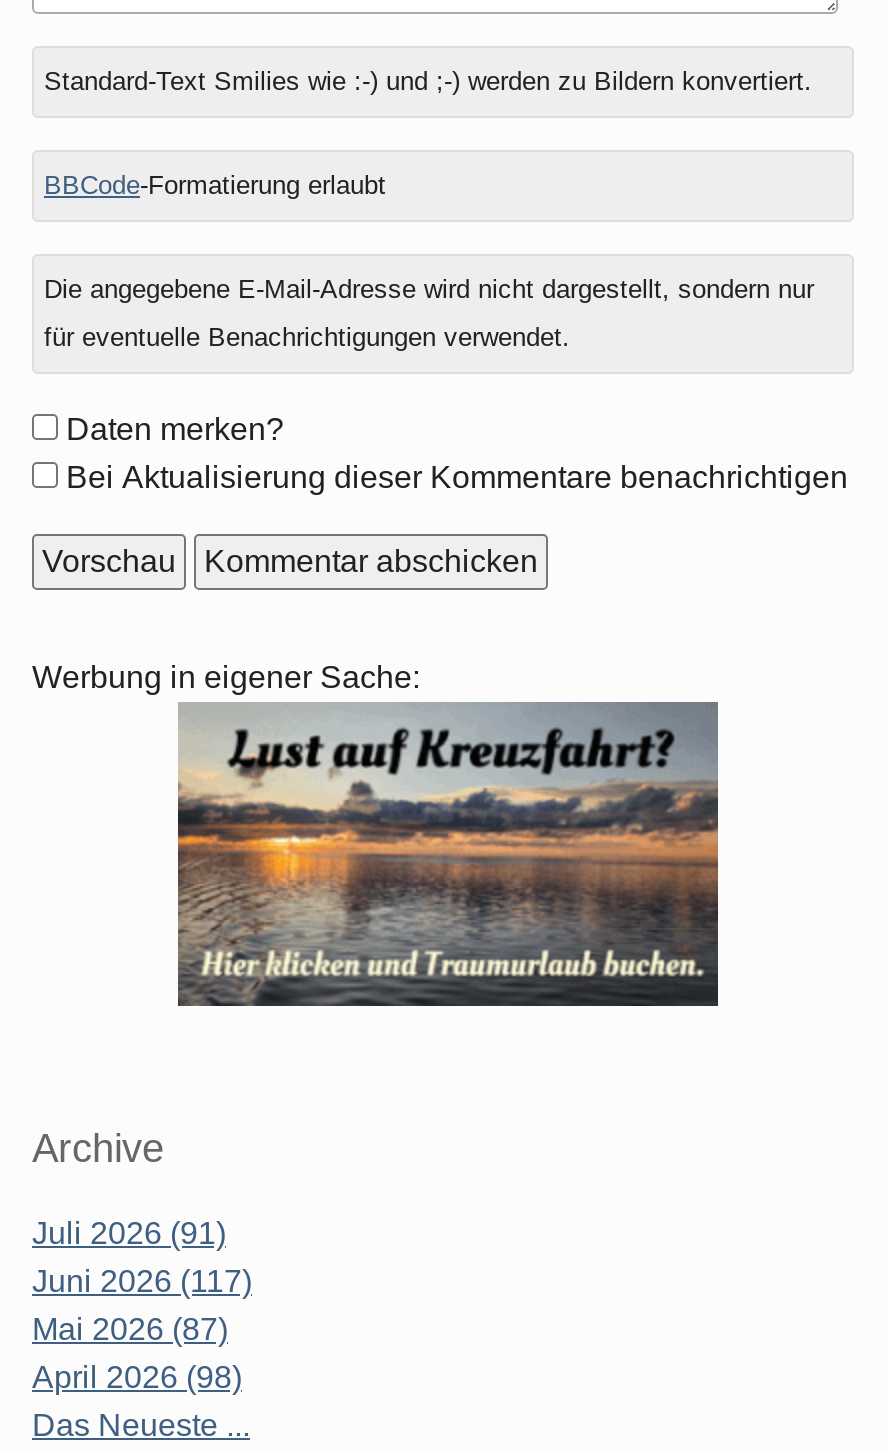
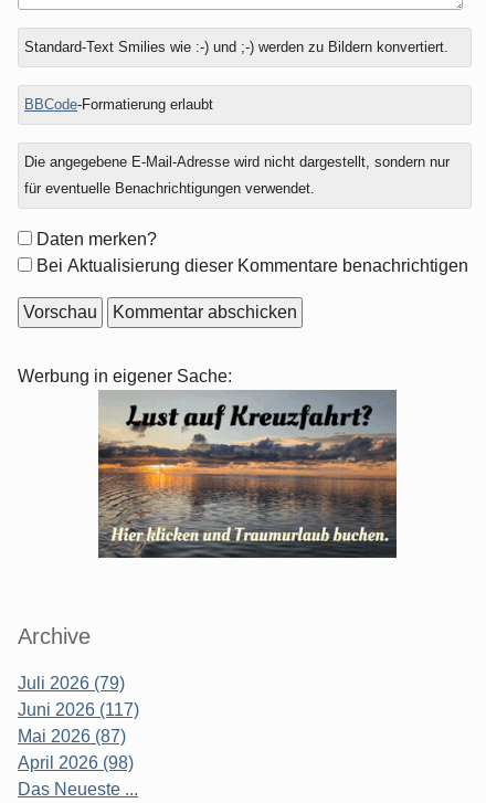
- Juli 2026 (91)
+ Juli 2026 (79)
